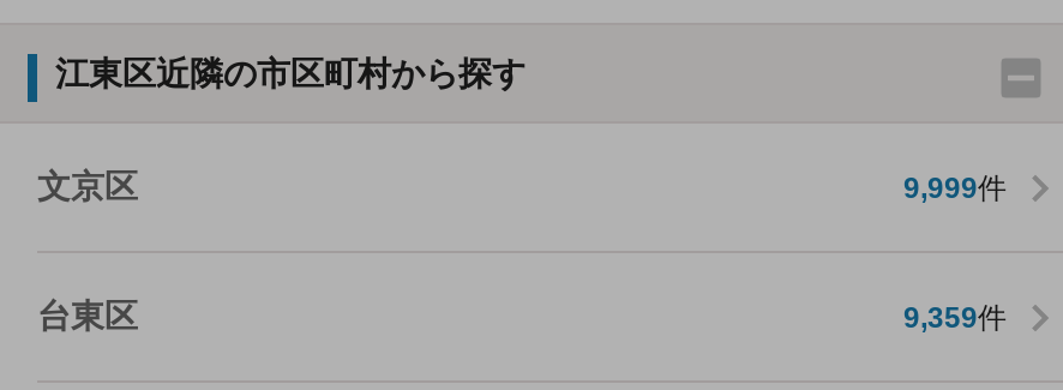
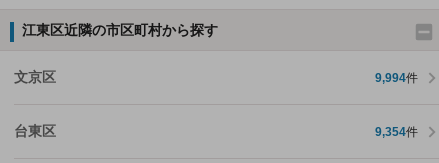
- 9,999件
+ 9,994件

- 9,359件
+ 9,354件
